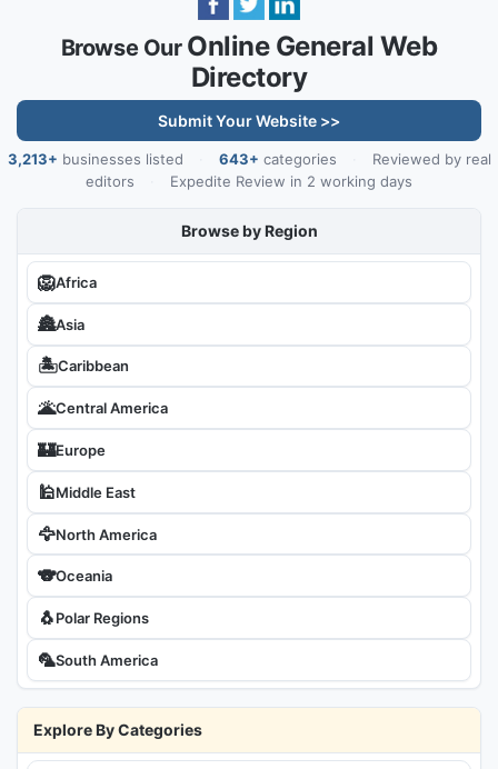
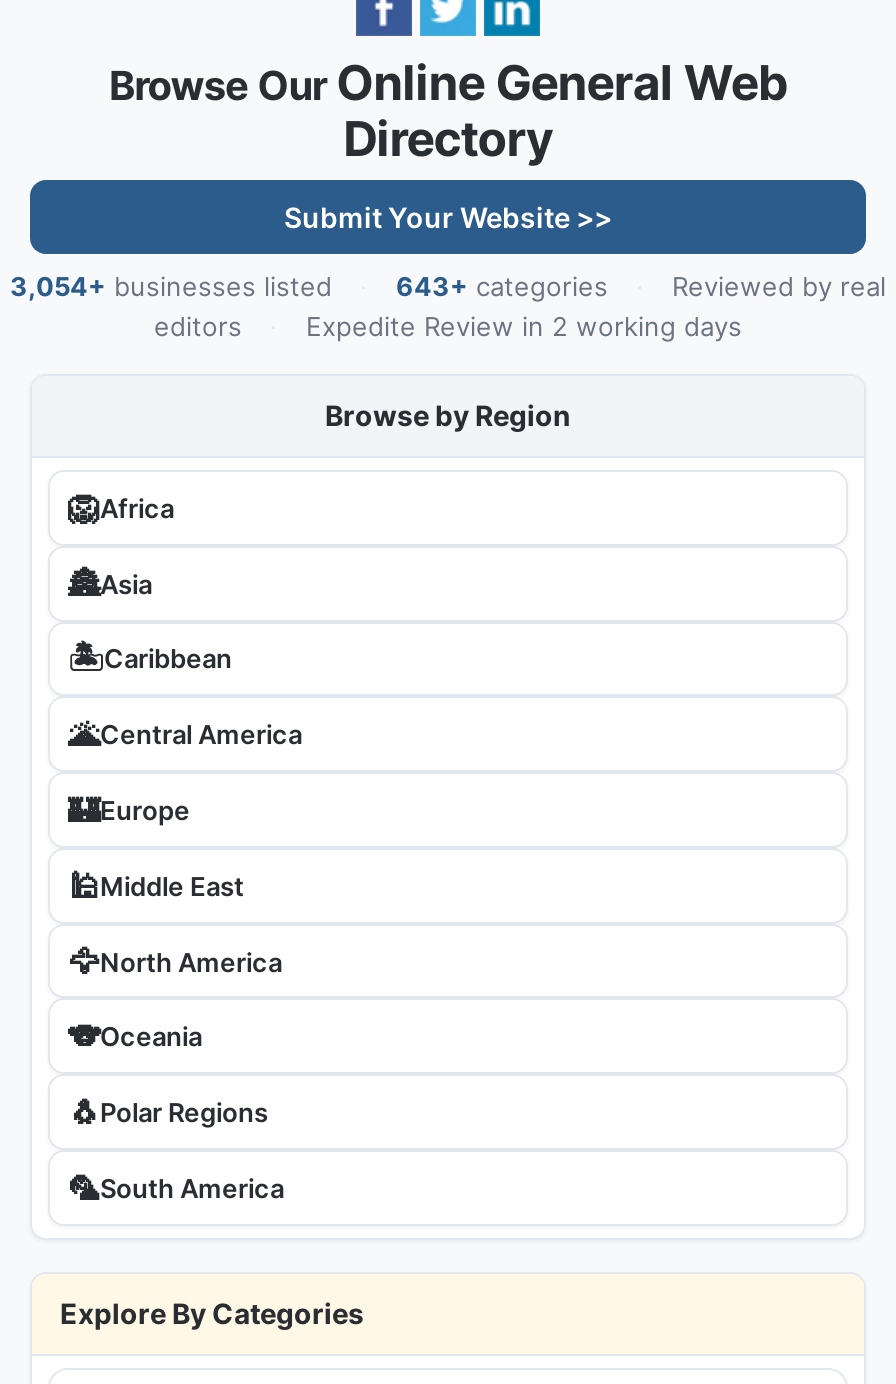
- 3,213+ businesses listed
+ 3,054+ businesses listed
